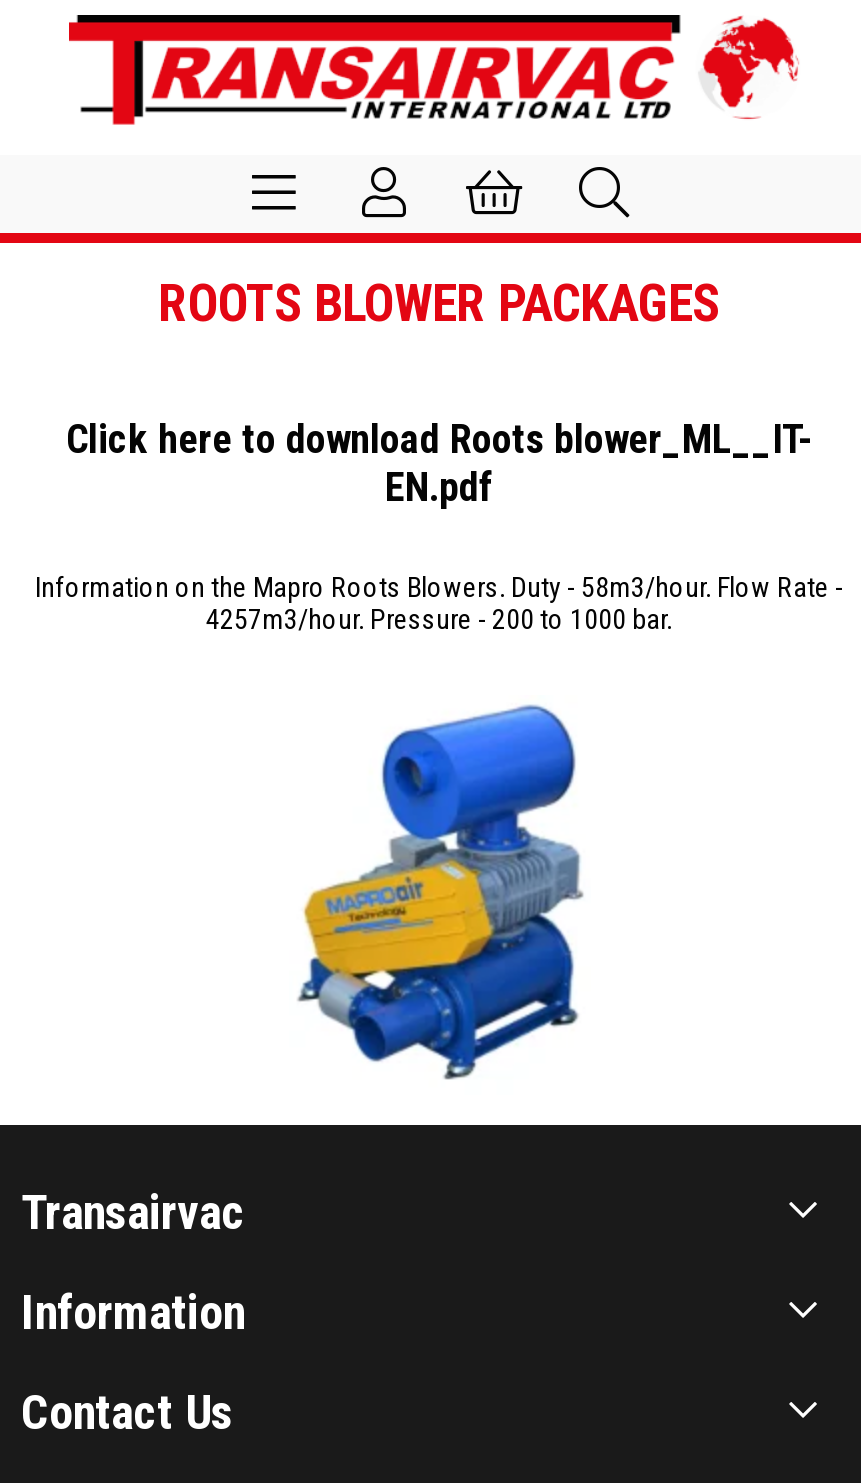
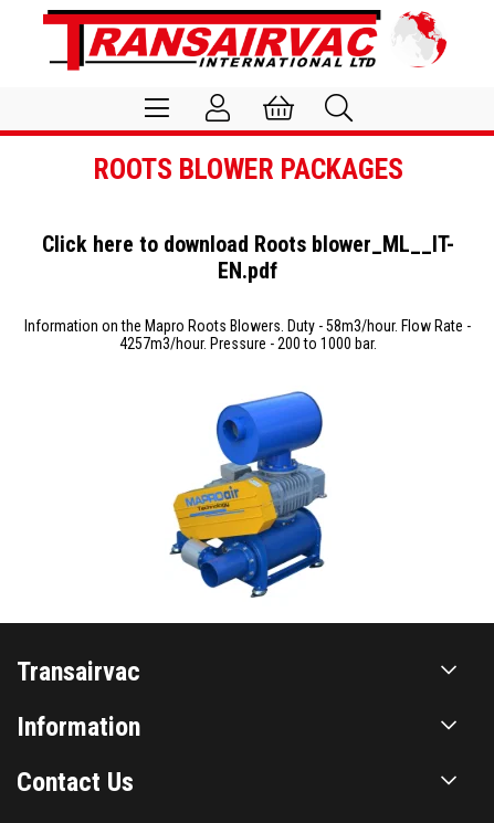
- [image]
+ [image]
